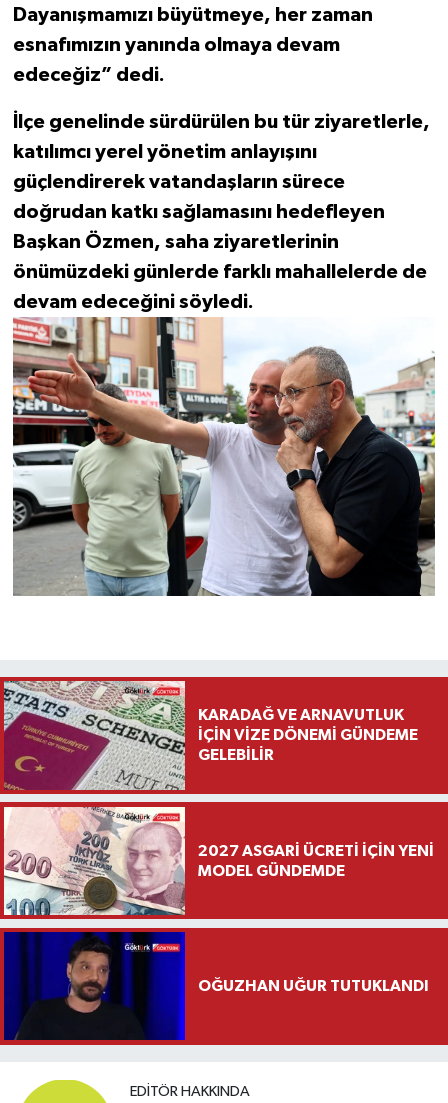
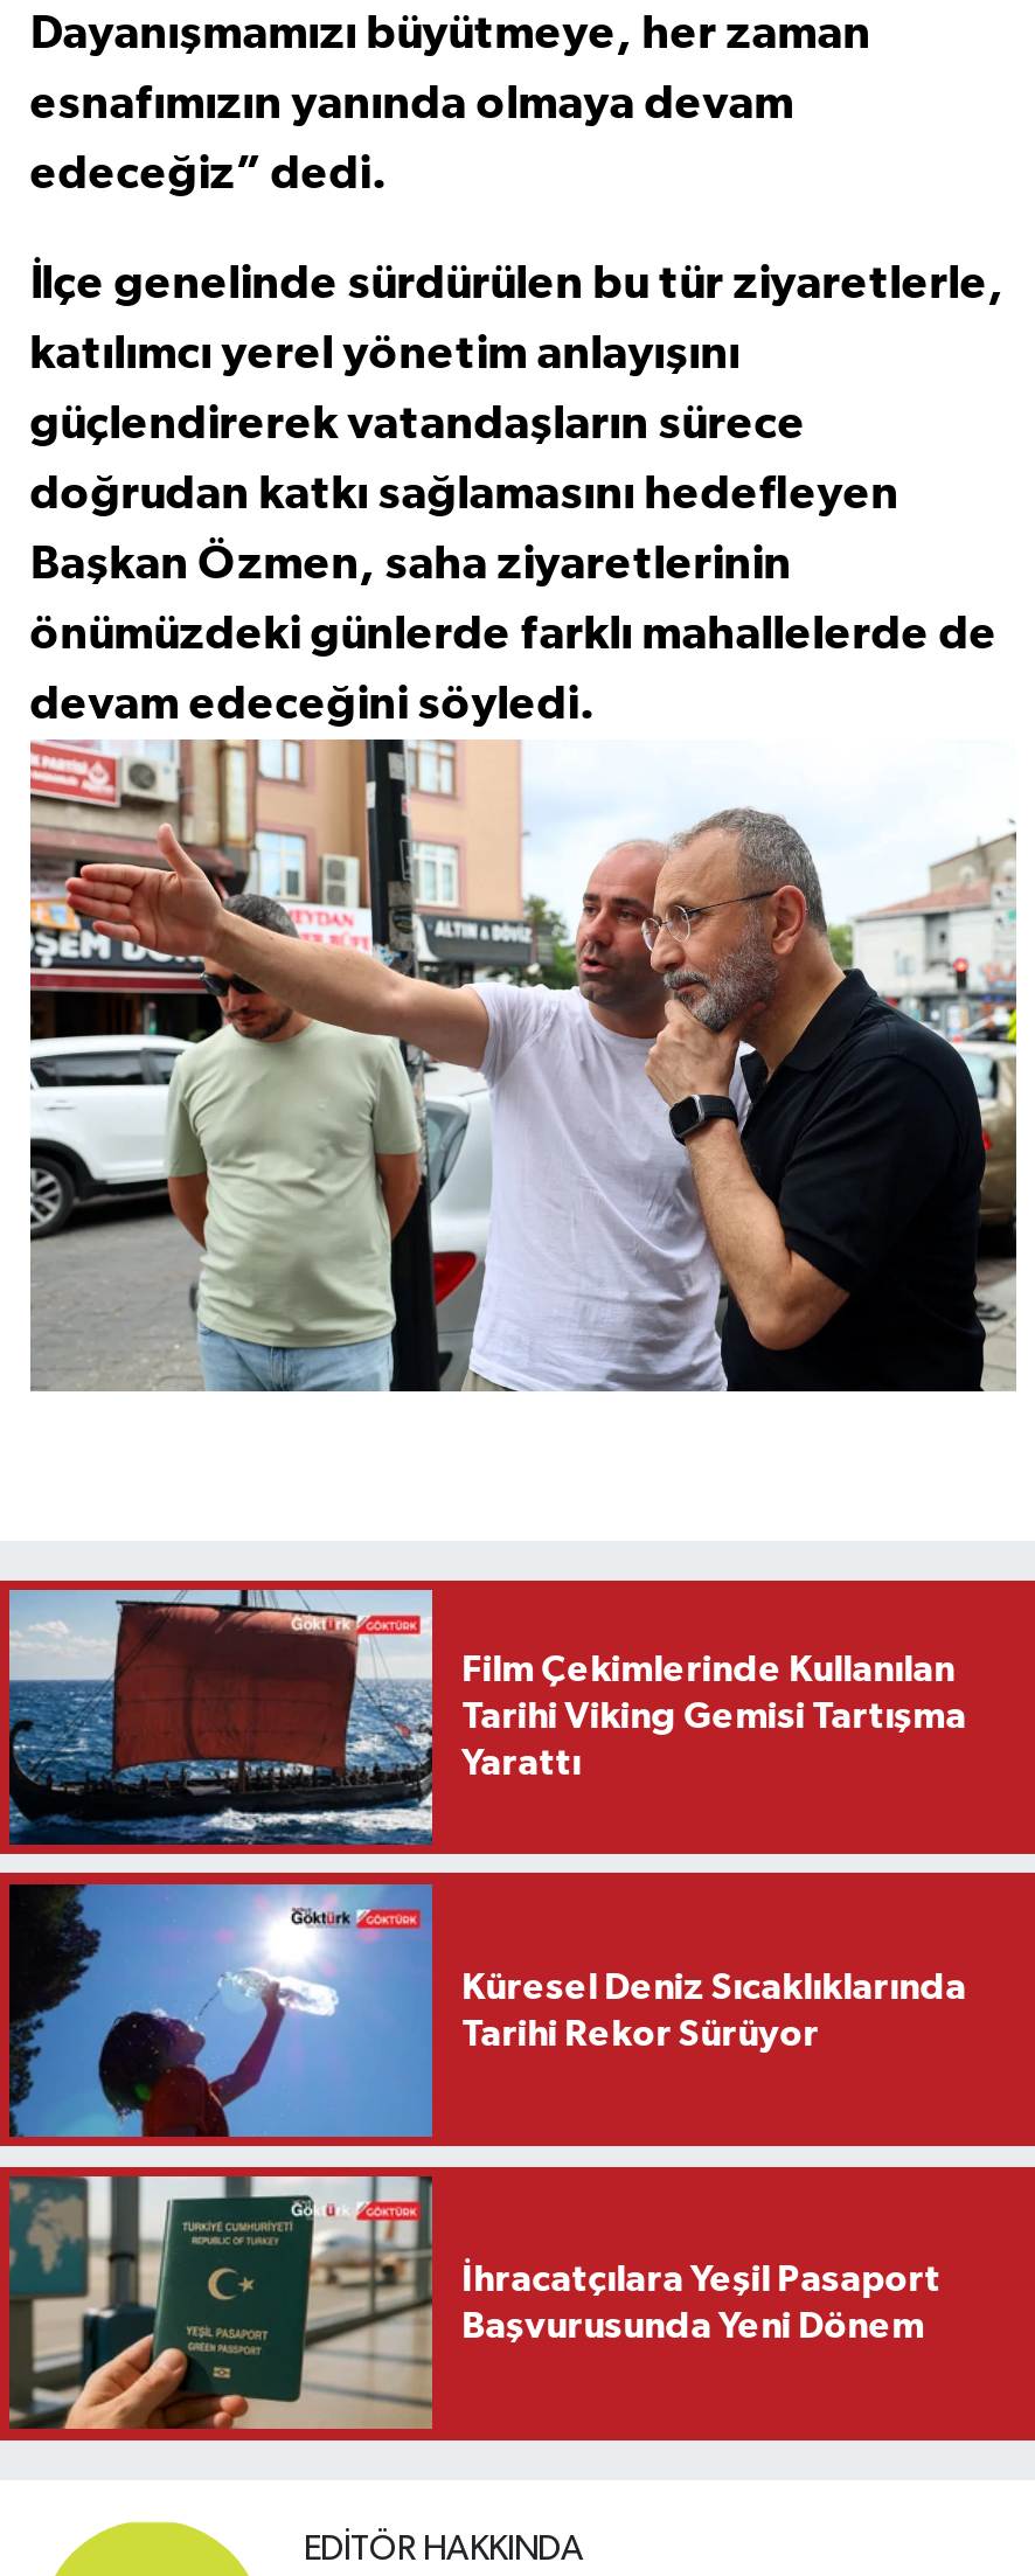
- [image]
- KARADAĞ VE ARNAVUTLUK
- İÇİN VİZE DÖNEMİ GÜNDEME
- GELEBİLİR
+ [image]
+ Film Çekimlerinde Kullanılan
+ Tarihi Viking Gemisi Tartışma
+ Yarattı

- [image]
- 2027 ASGARİ ÜCRETİ İÇİN YENİ
- MODEL GÜNDEMDE
+ [image]
+ Küresel Deniz Sıcaklıklarında
+ Tarihi Rekor Sürüyor

- [image]
- OĞUZHAN UĞUR TUTUKLANDI
+ [image]
+ İhracatçılara Yeşil Pasaport
+ Başvurusunda Yeni Dönem
